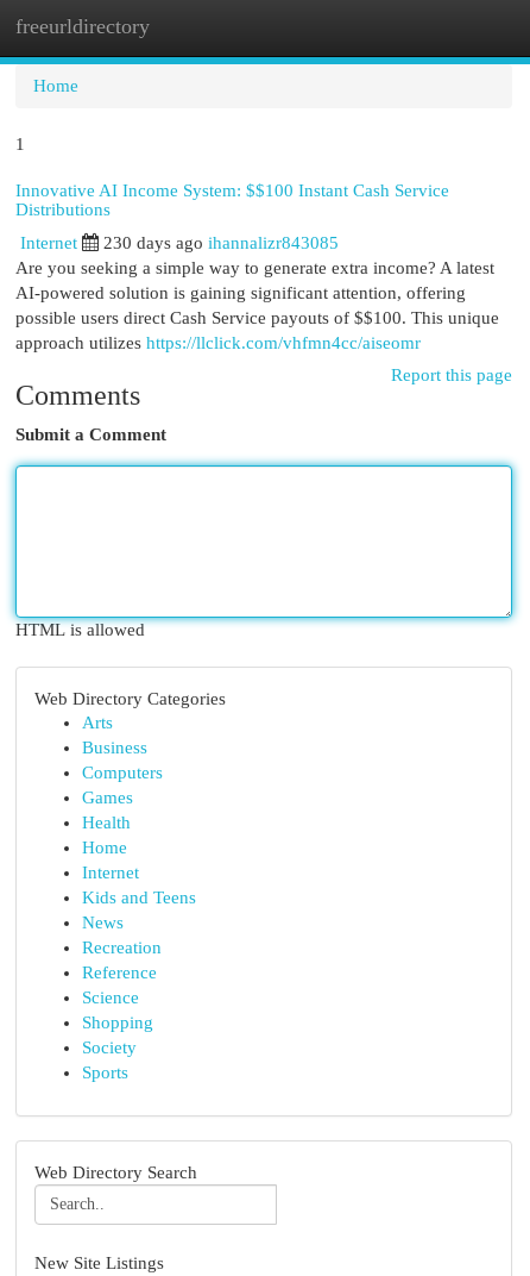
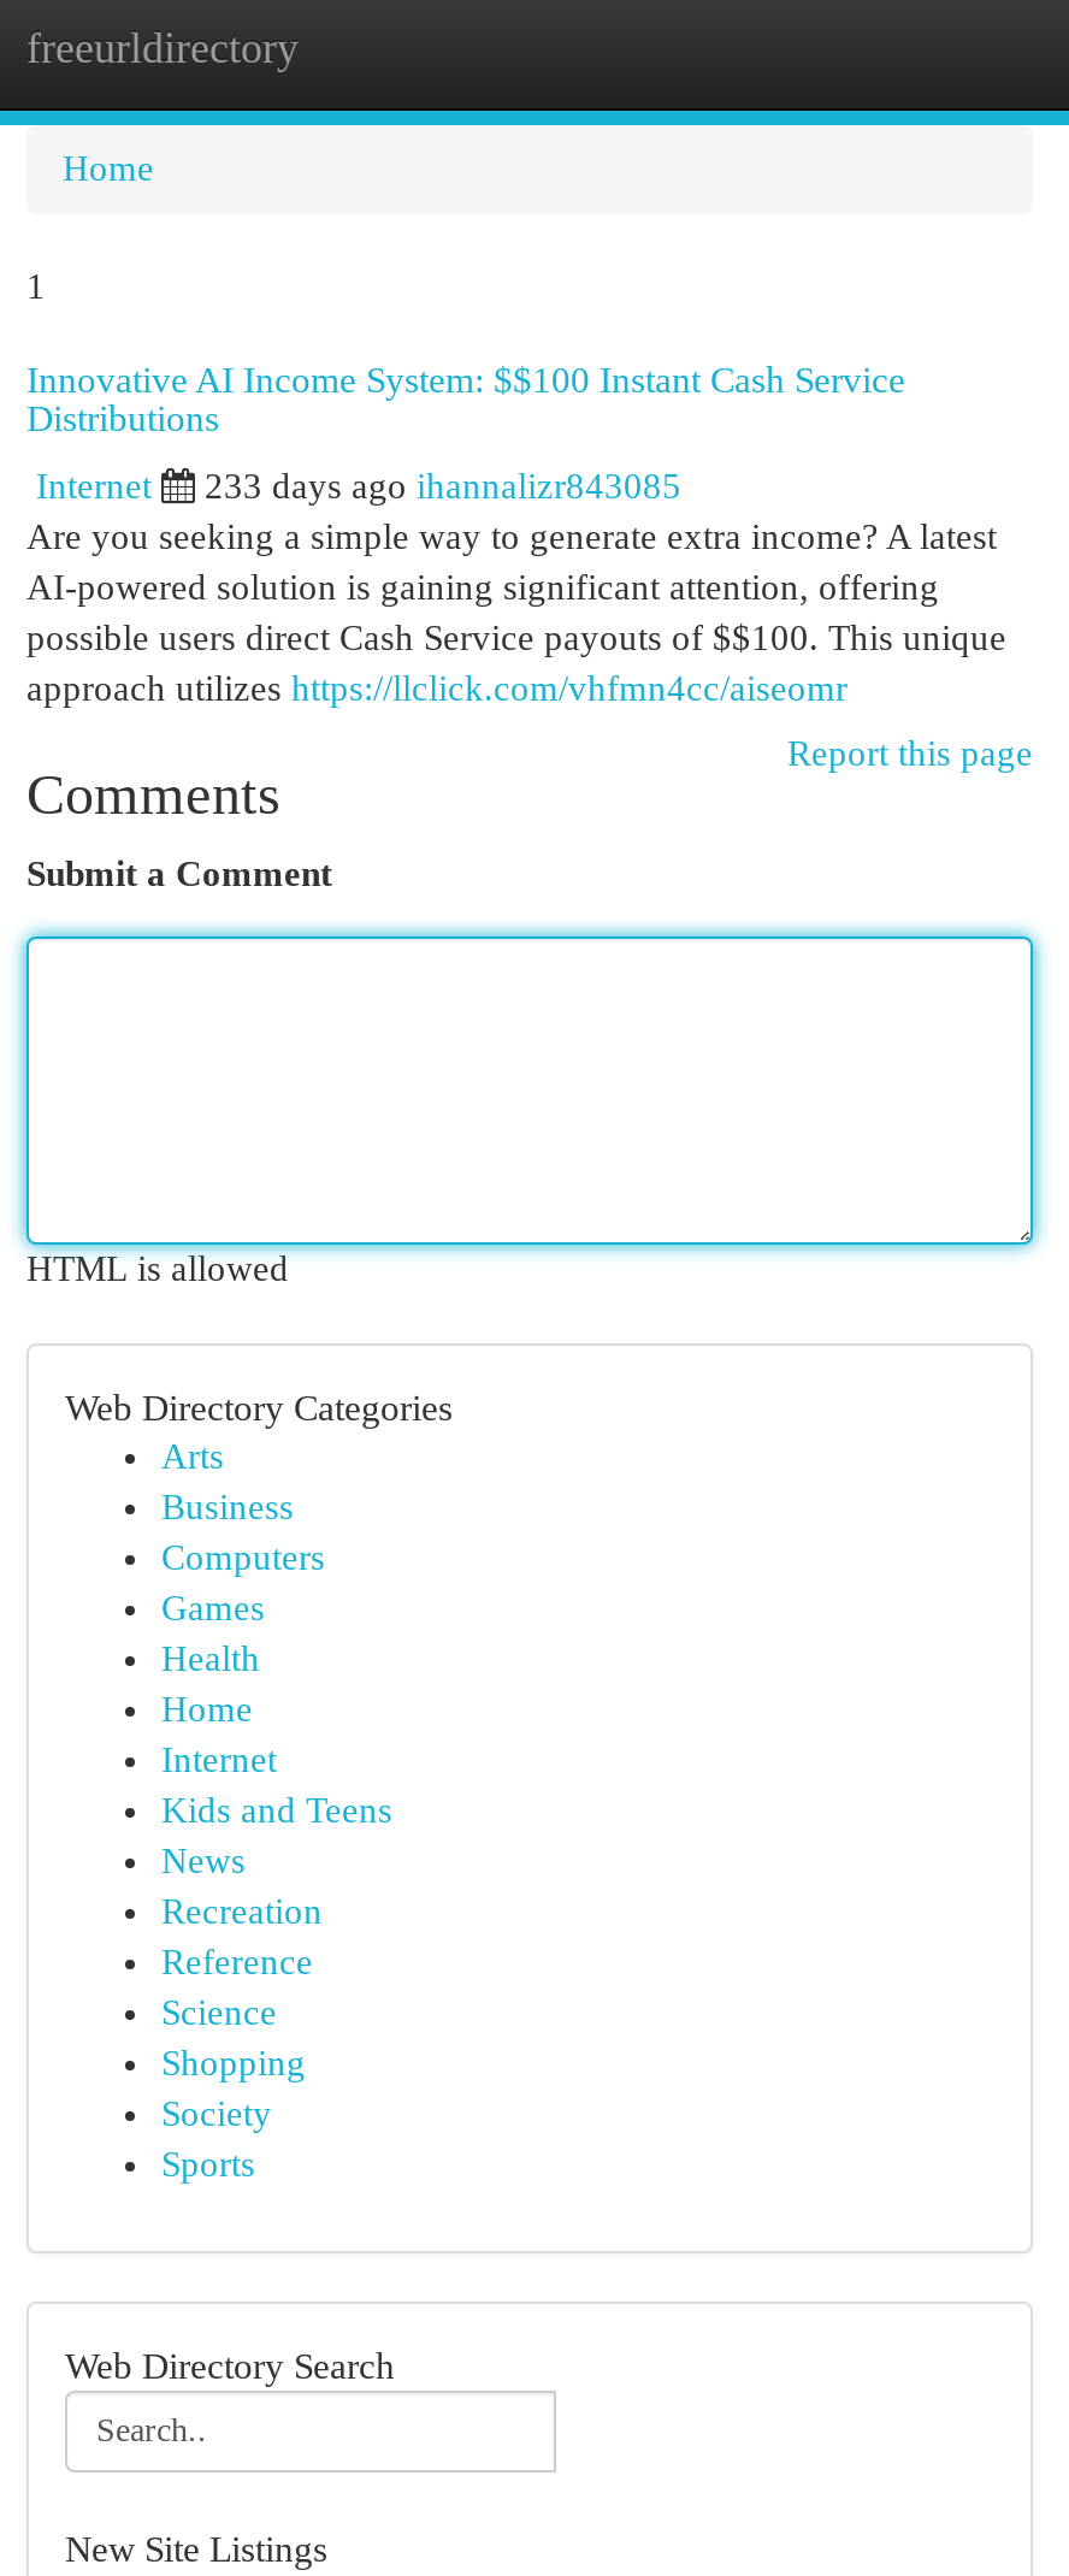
- 230 days ago ihannalizr843085
+ 233 days ago ihannalizr843085
